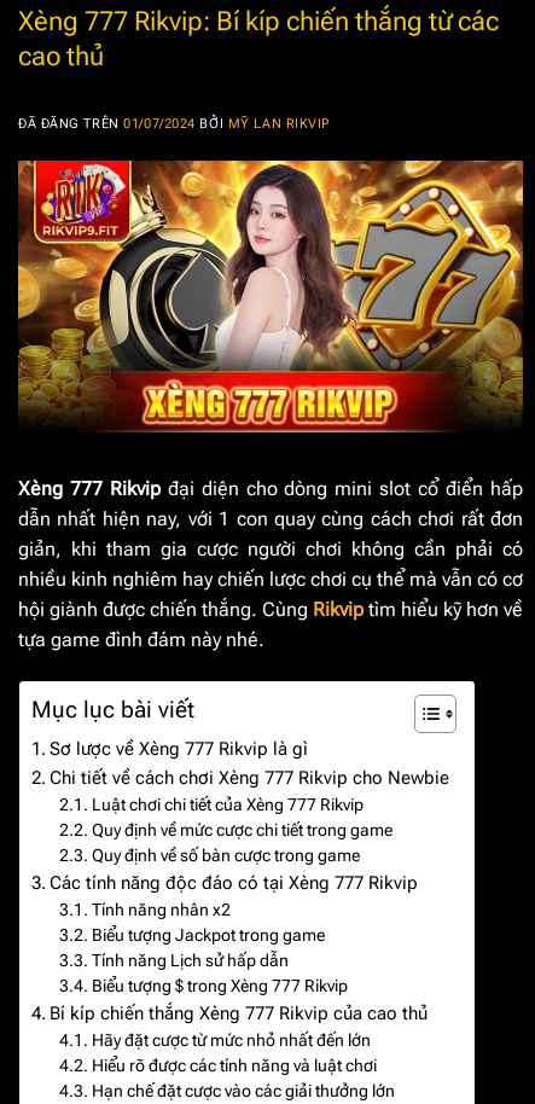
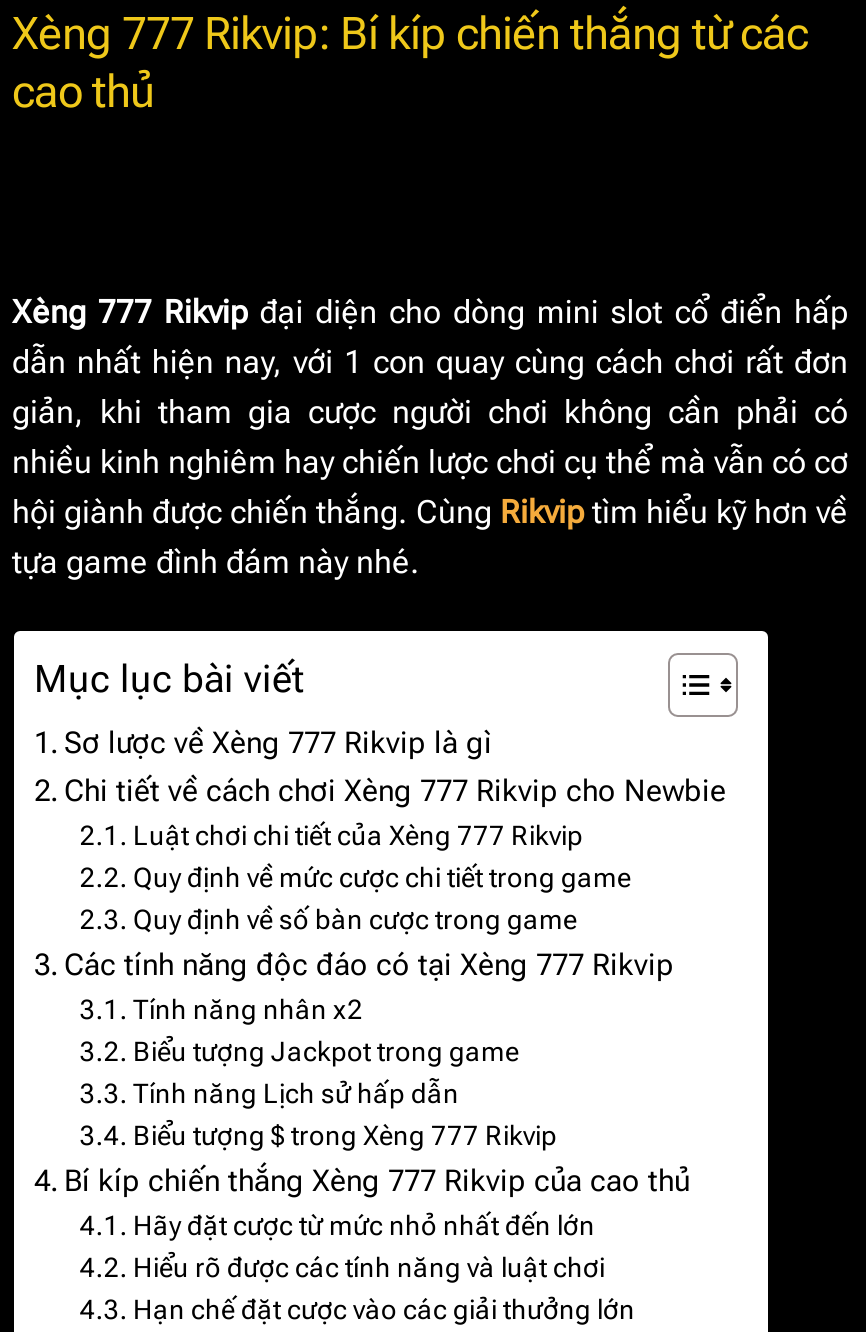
- ĐÃ ĐĂNG TRÊN 01/07/2024 BỞI MỸ LAN RIKVIP

- [image]
